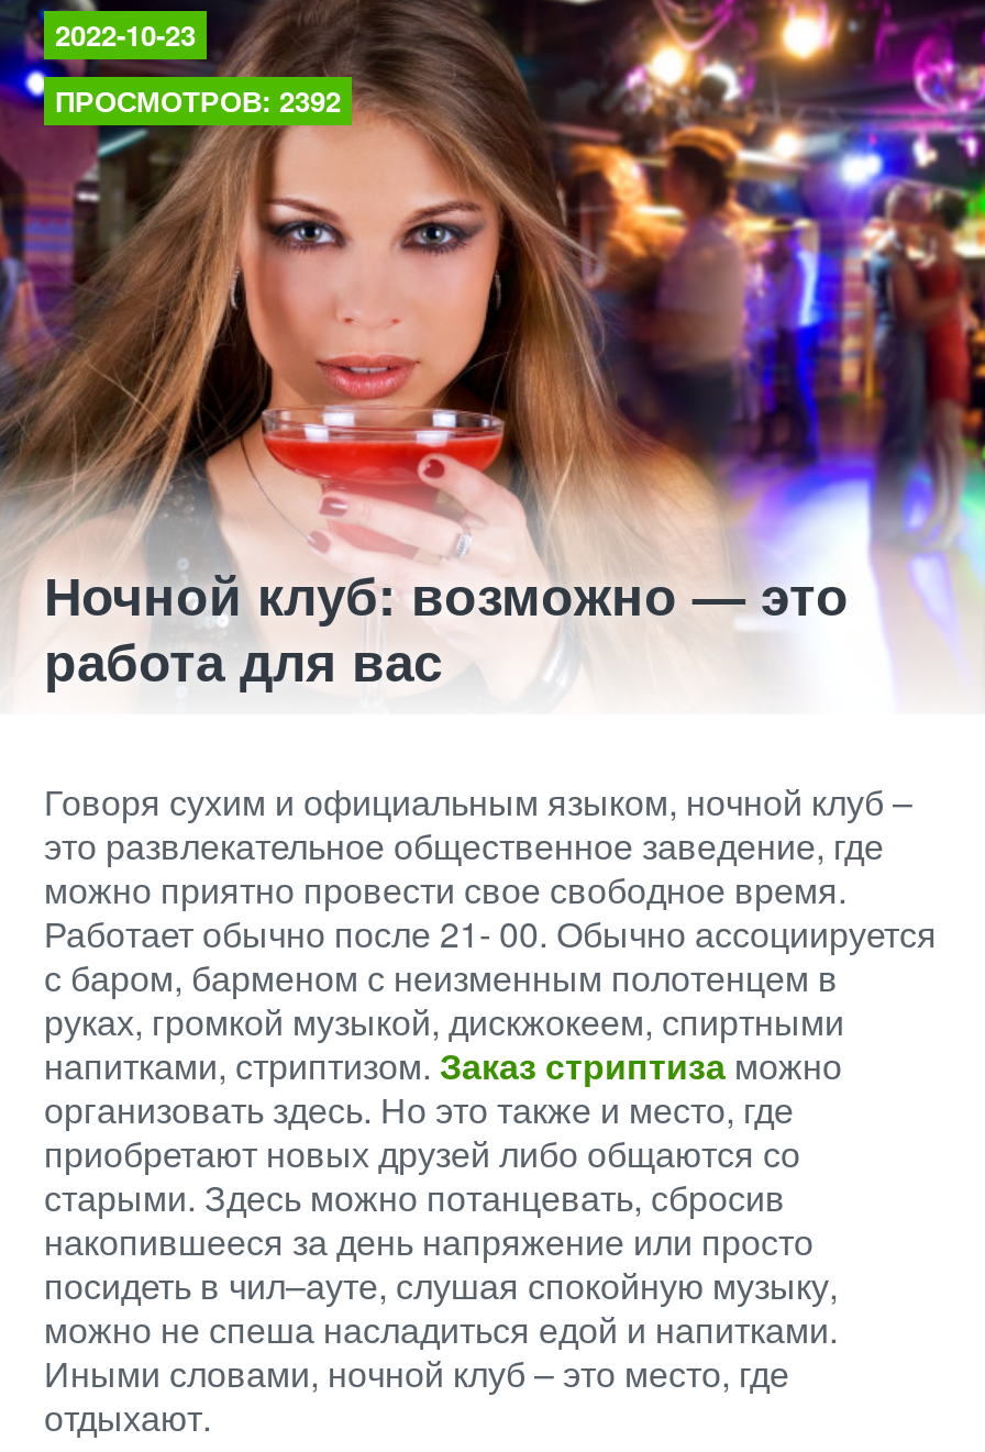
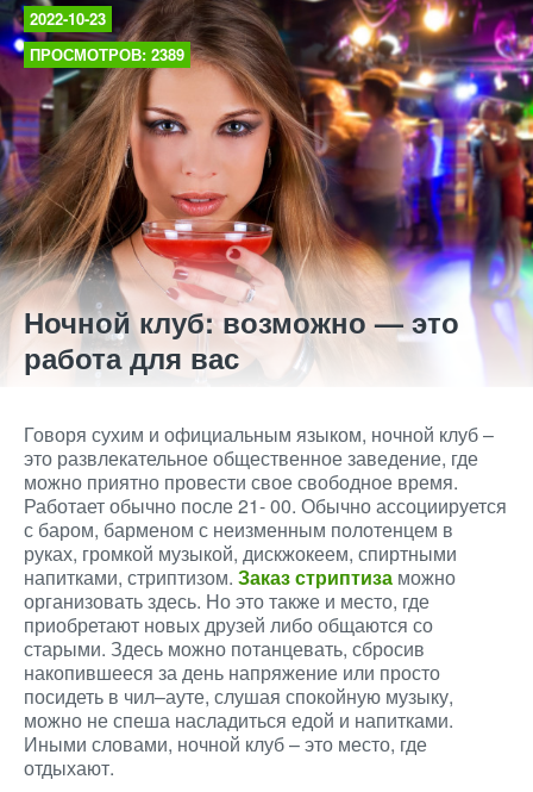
- ПРОСМОТРОВ: 2392
+ ПРОСМОТРОВ: 2389
